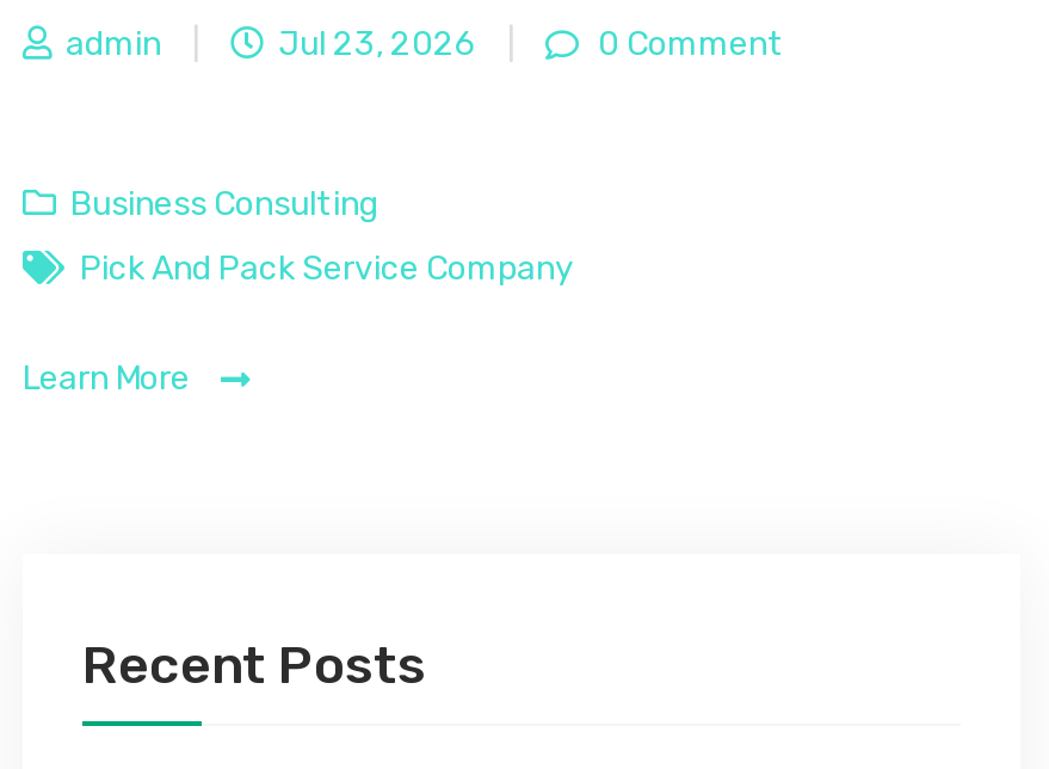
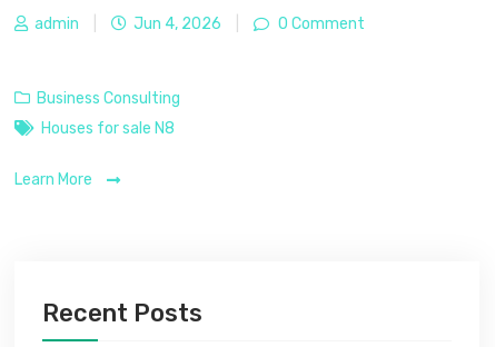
- Jul 23, 2026
+ Jun 4, 2026

- Pick And Pack Service Company
+ Houses for sale N8
